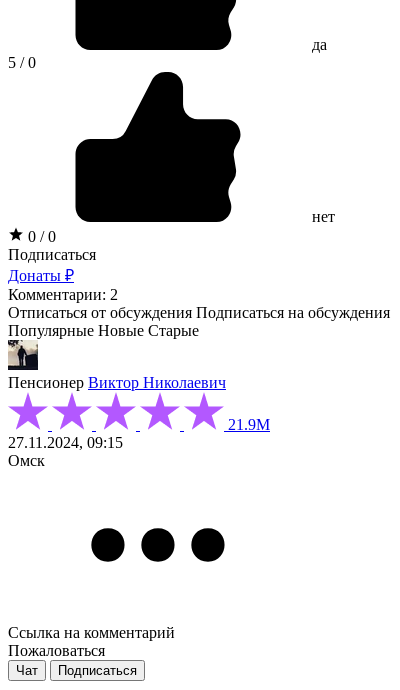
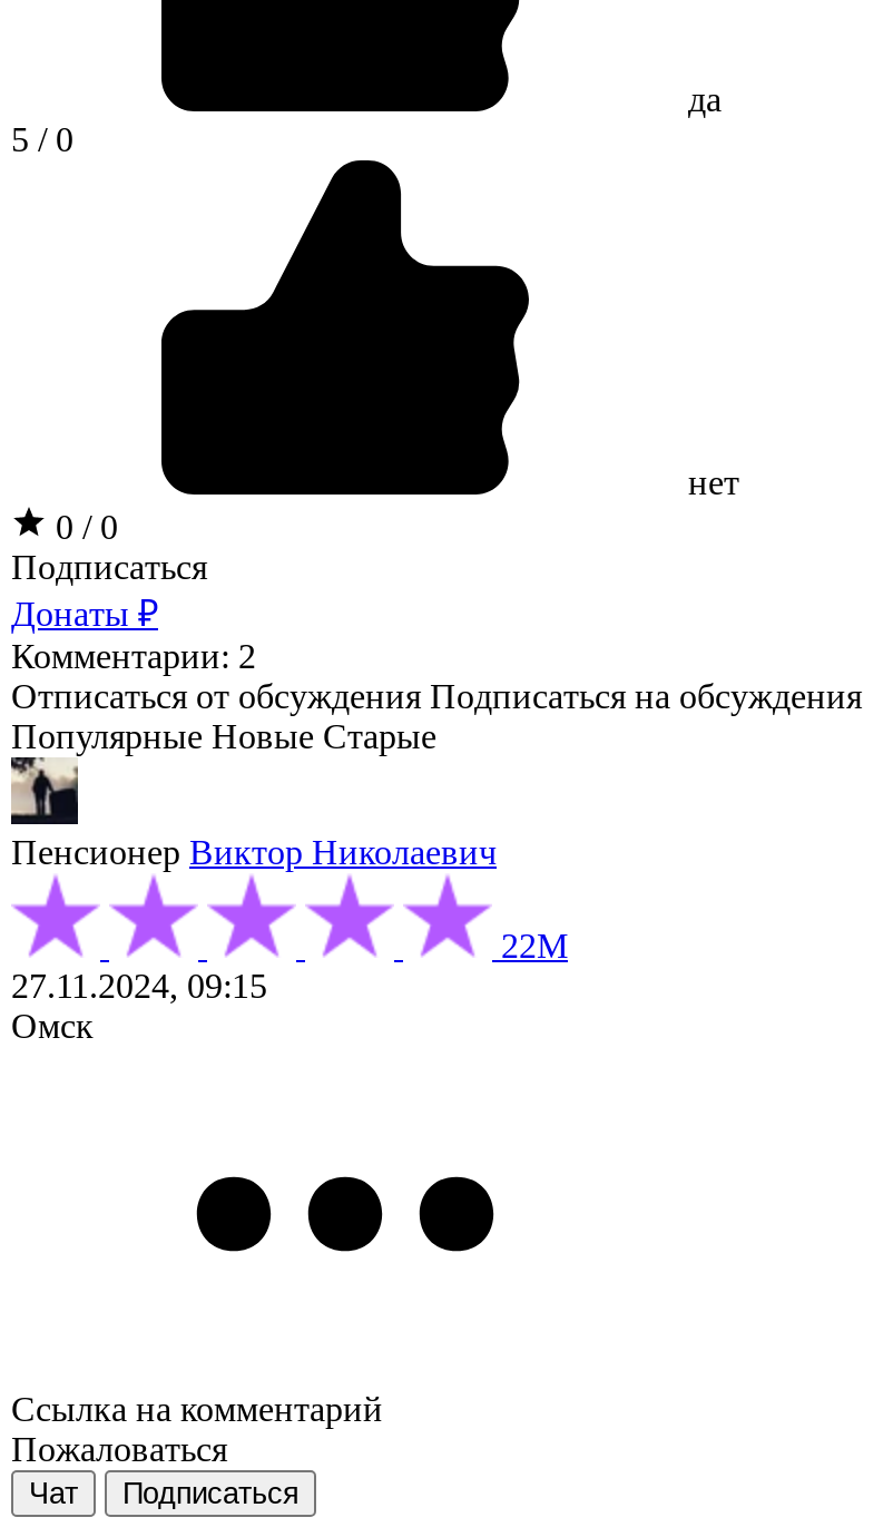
- 21.9М
+ 22М
